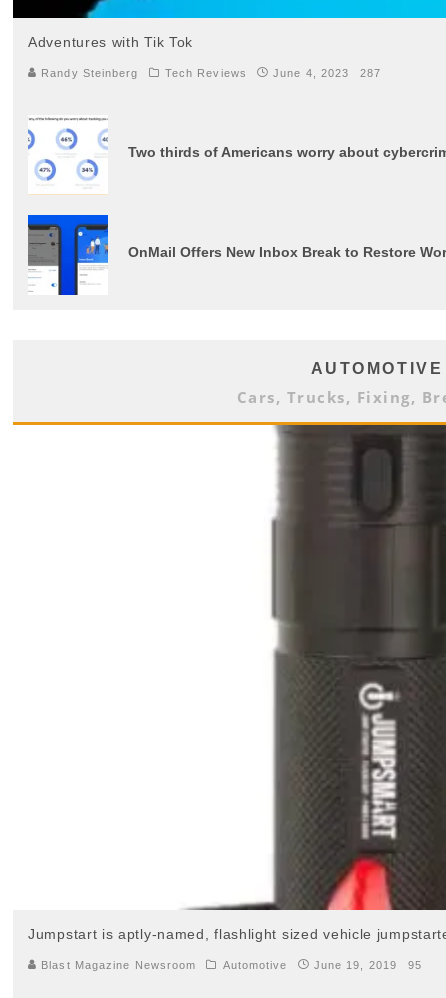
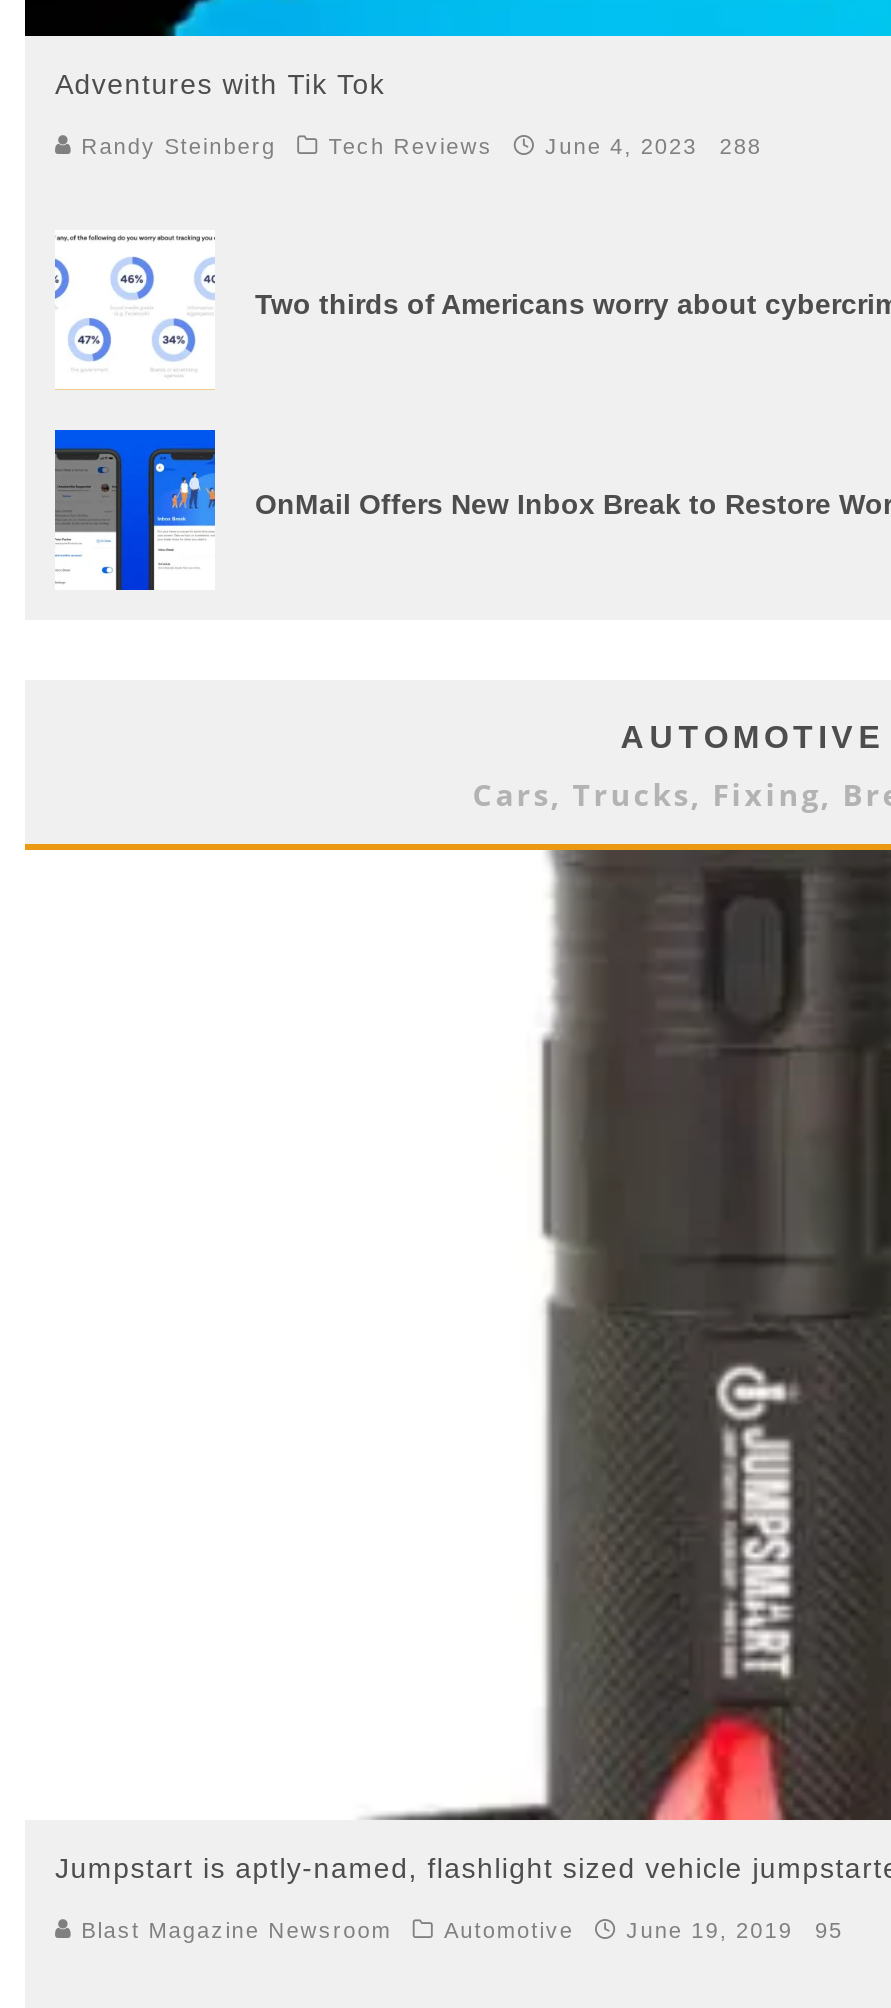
- June 4, 2023 287
+ June 4, 2023 288
